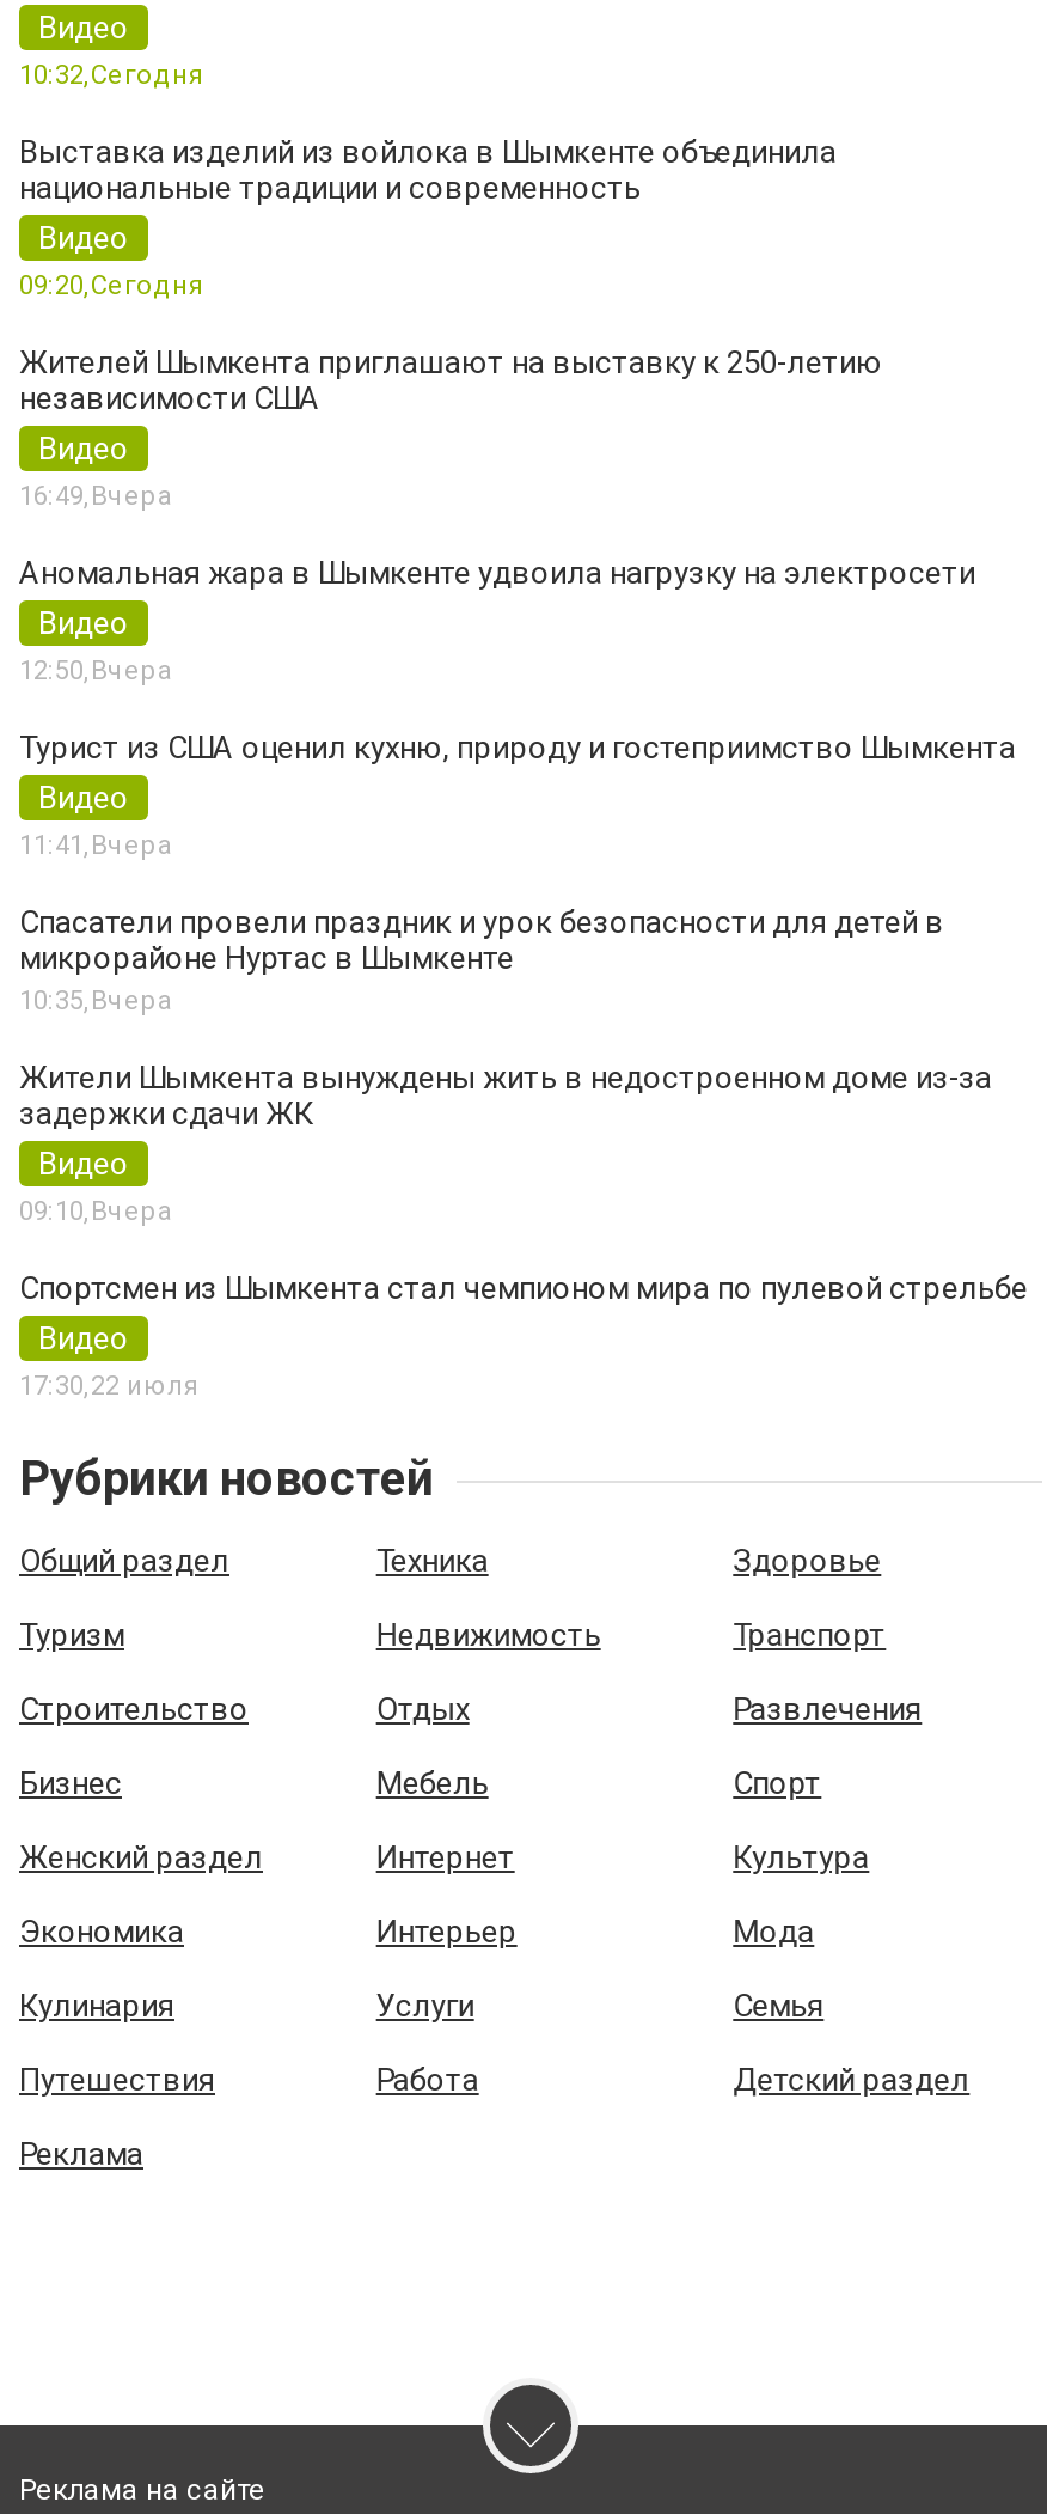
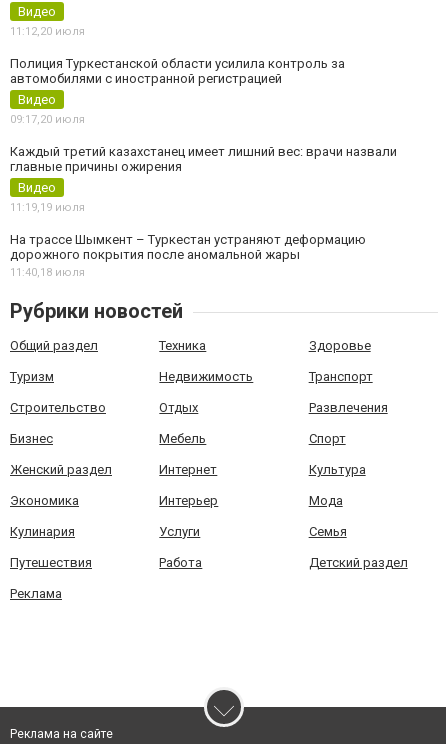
- 10:32,Сегодня
+ 11:12,20 июля

- Выставка изделий из войлока в Шымкенте объединила
- национальные традиции и современность
+ Полиция Туркестанской области усилила контроль за
+ автомобилями с иностранной регистрацией

- 09:20,Сегодня
+ 09:17,20 июля

- Жителей Шымкента приглашают на выставку к 250-летию
- независимости США
+ Каждый третий казахстанец имеет лишний вес: врачи назвали
+ главные причины ожирения

- 16:49, Вчера
- Аномальная жара в Шымкенте удвоила нагрузку на электросети
- Видео
- 12:50, Вчера
- Турист из США оценил кухню, природу и гостеприимство Шымкента
- Видео
- 11:41, Вчера
- Спасатели провели праздник и урок безопасности для детей в
- микрорайоне Нуртас в Шымкенте
- 10:35, Вчера
- Жители Шымкента вынуждены жить в недостроенном доме из-за
- задержки сдачи ЖК
- Видео
- 09:10, Вчера
- Спортсмен из Шымкента стал чемпионом мира по пулевой стрельбе
- Видео
- 17:30,22 июля
+ 11:19,19 июля
+ На трассе Шымкент – Туркестан устраняют деформацию
+ дорожного покрытия после аномальной жары
+ 11:40,18 июля
